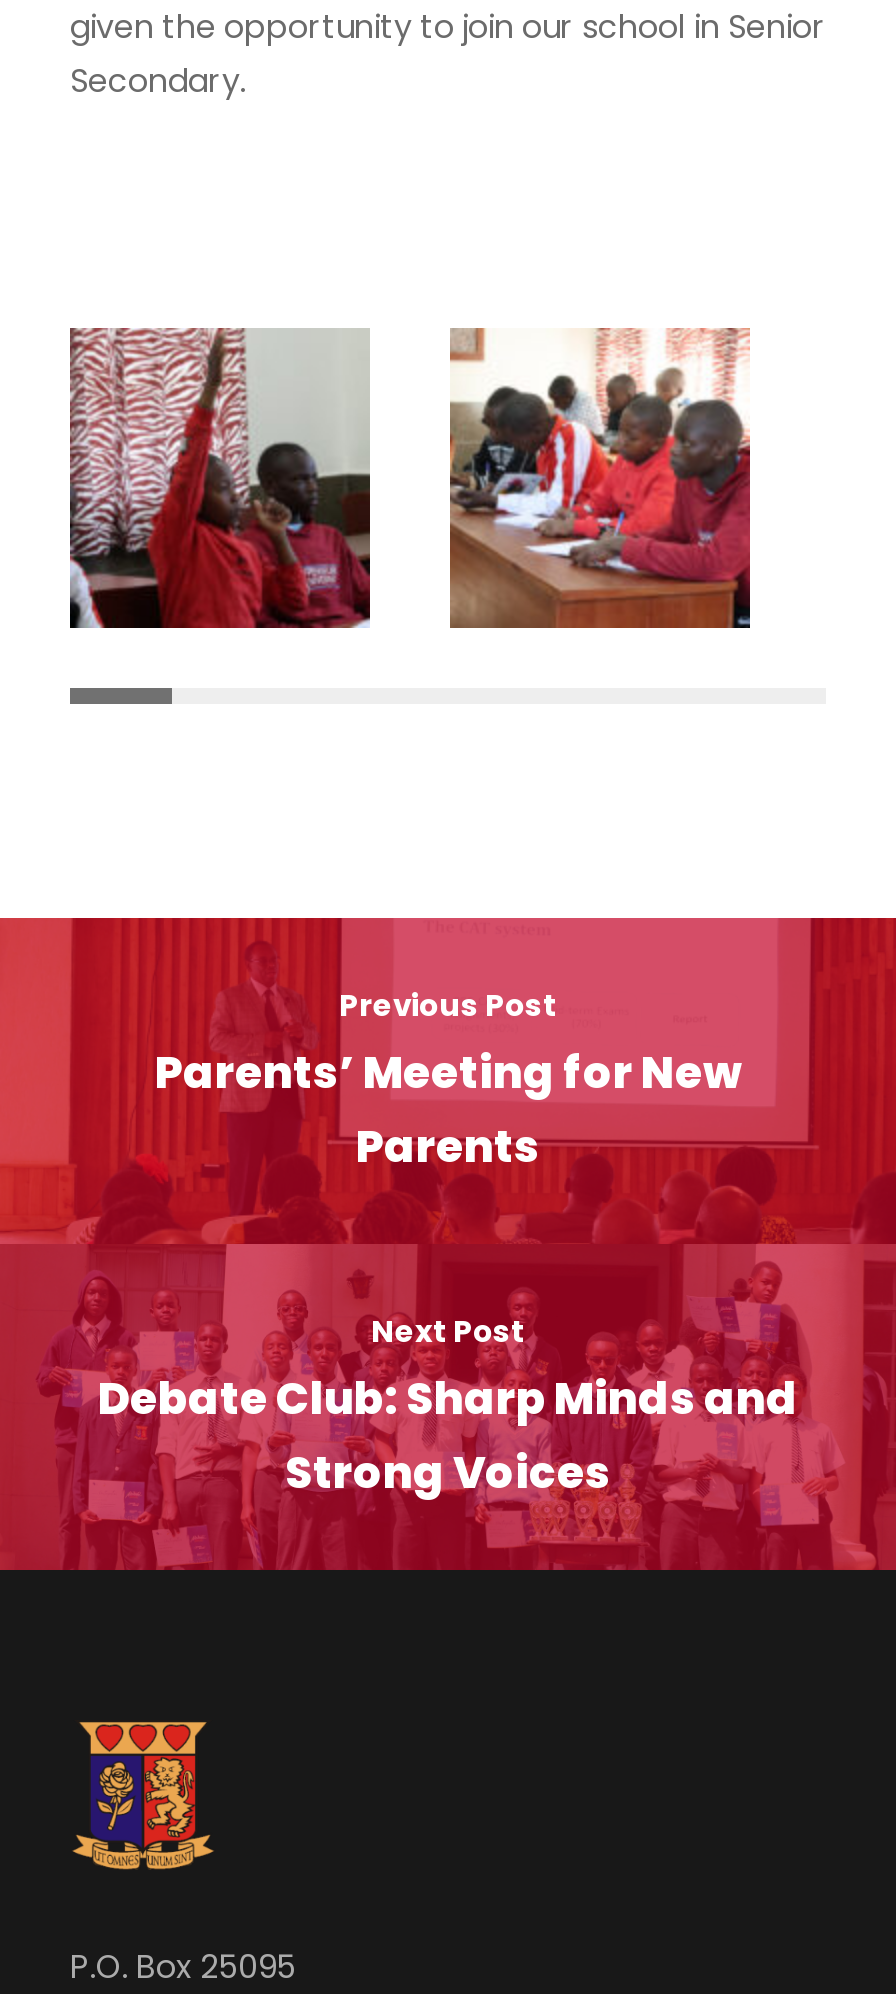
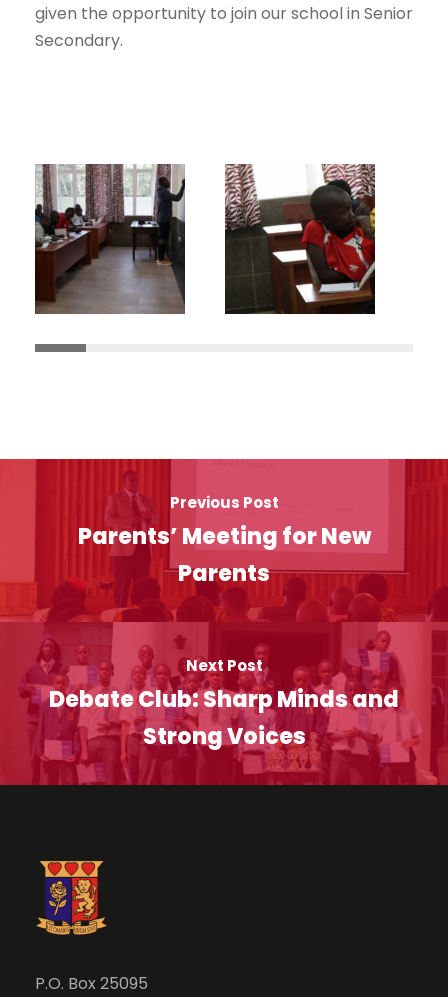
- [image]
+ [image]

- [image]
+ [image]
